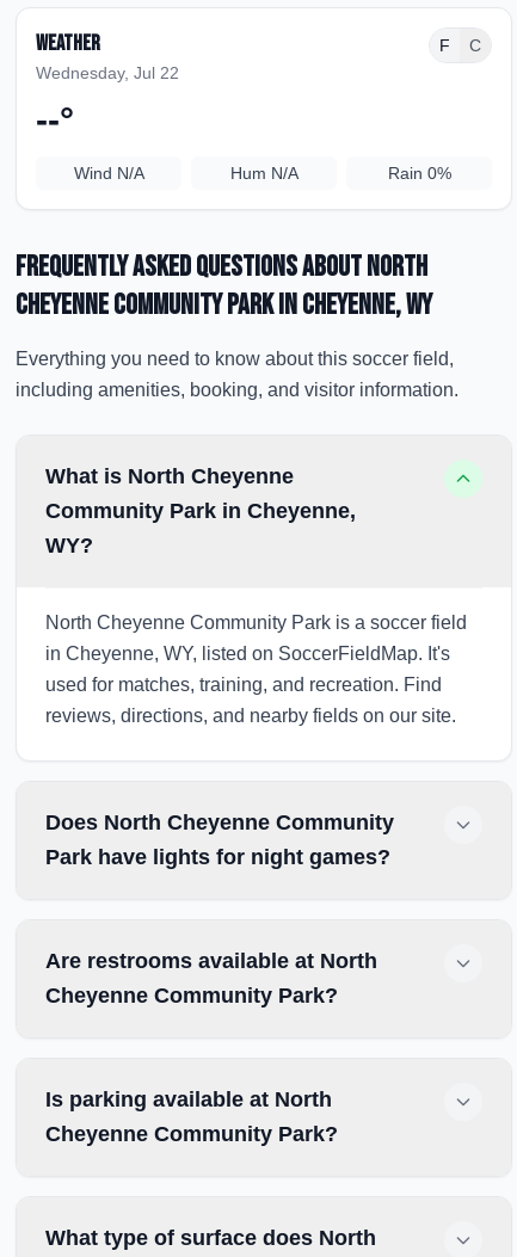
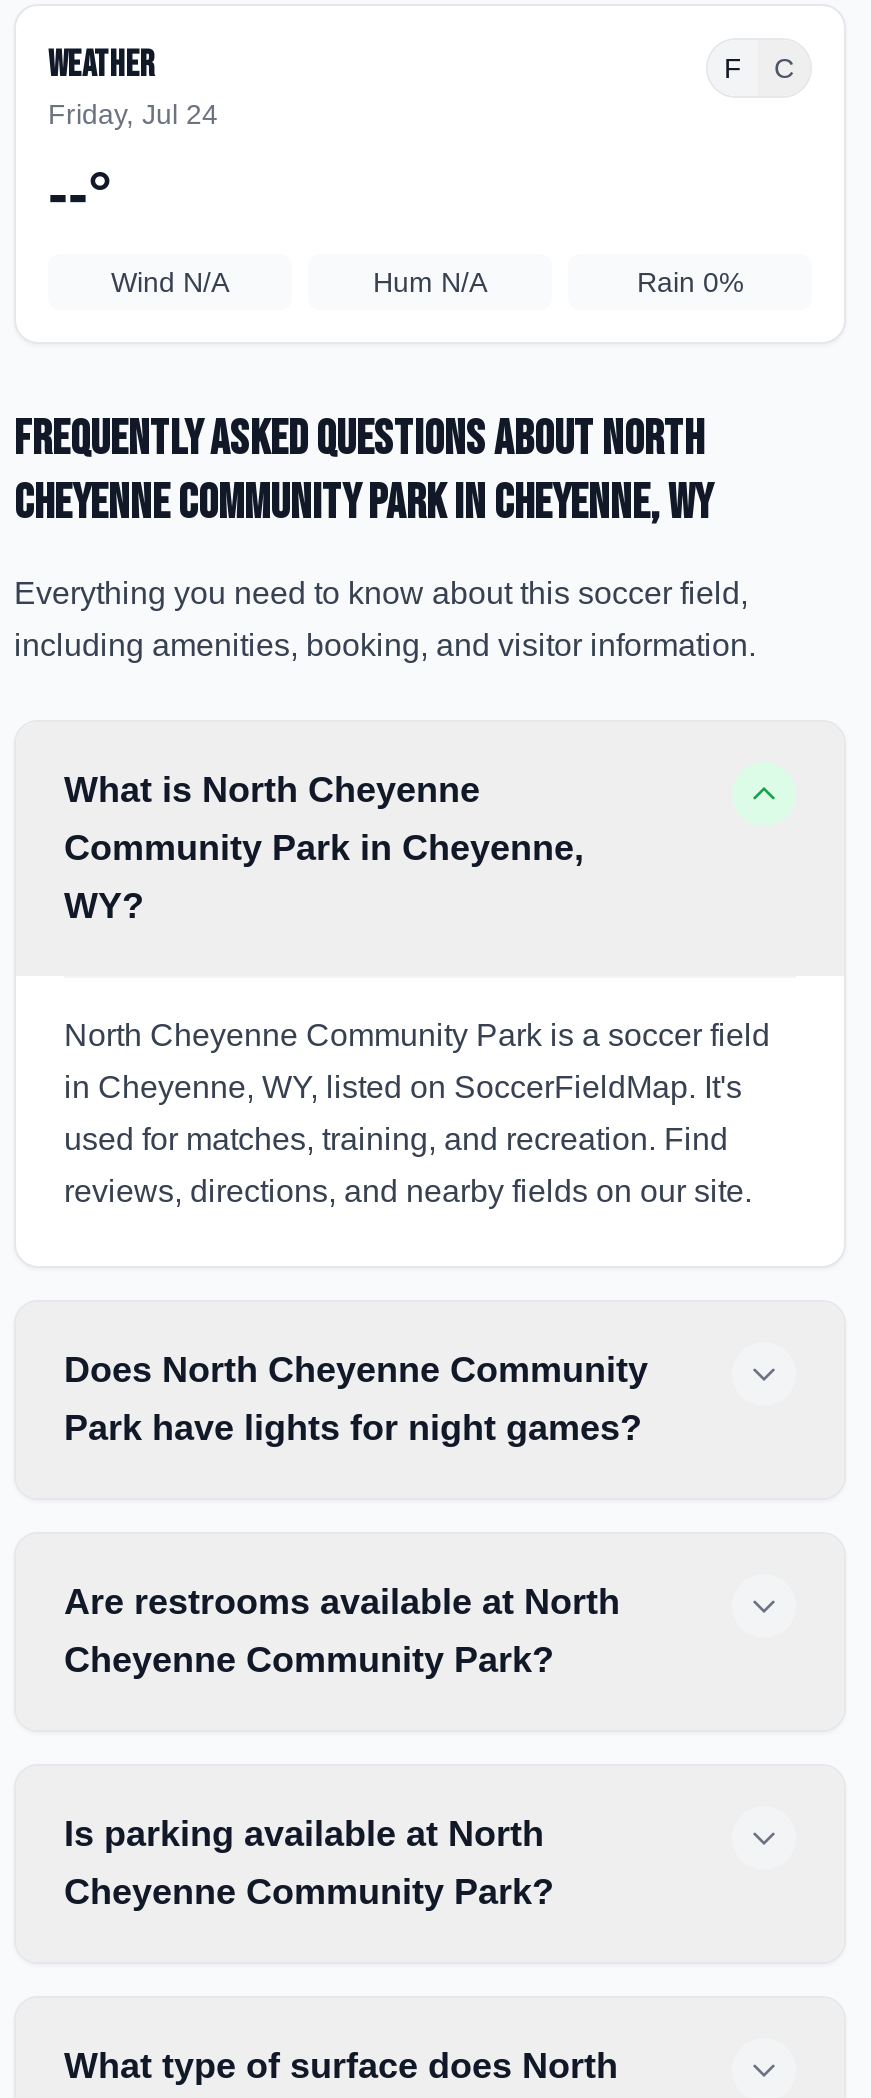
- Wednesday, Jul 22
+ Friday, Jul 24
